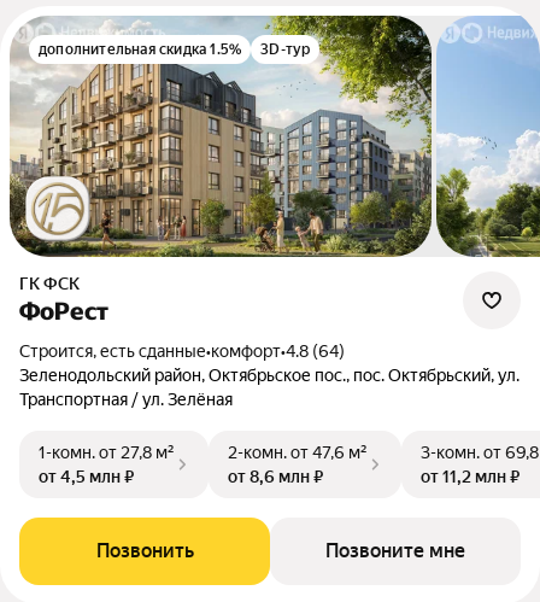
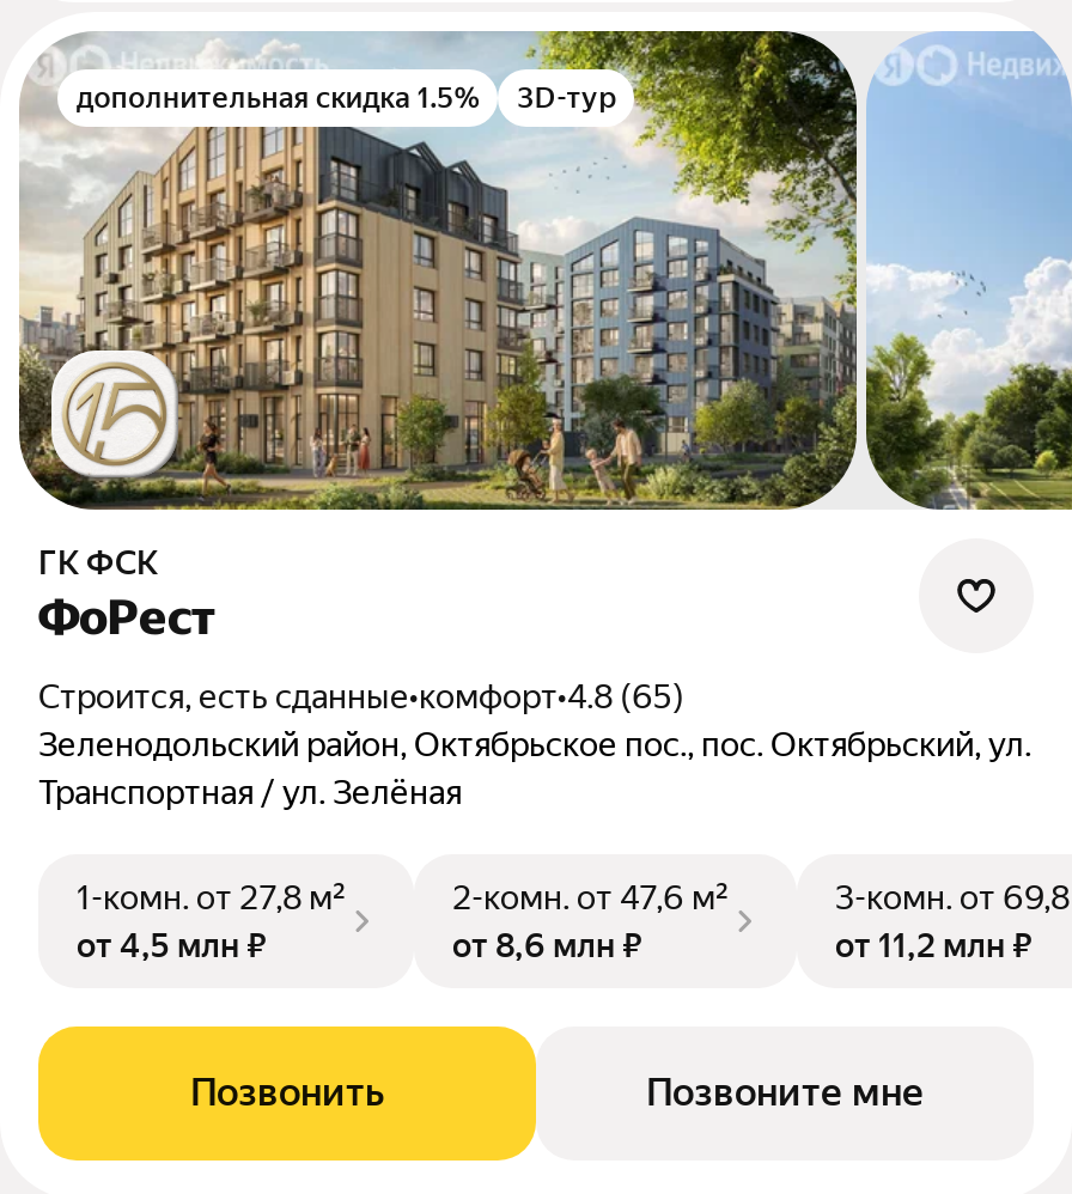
- Строится, есть сданные•комфорт•4.8 (64)
+ Строится, есть сданные•комфорт•4.8 (65)
